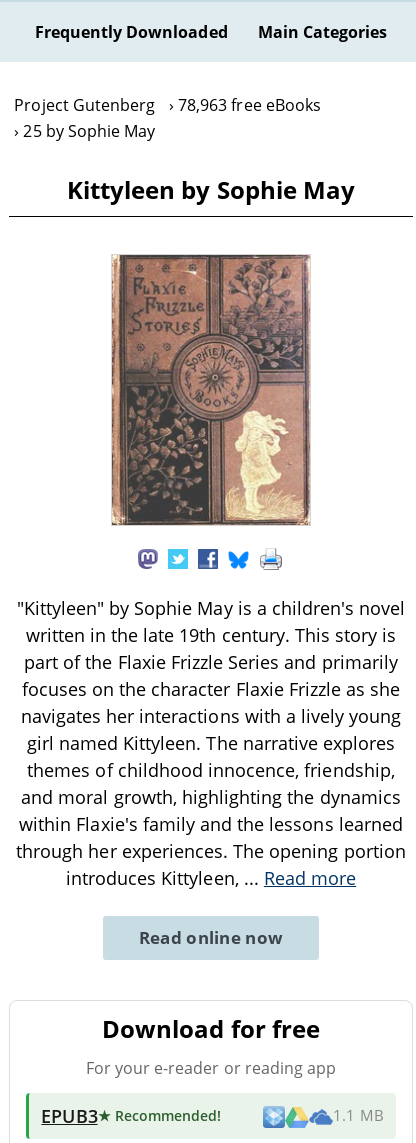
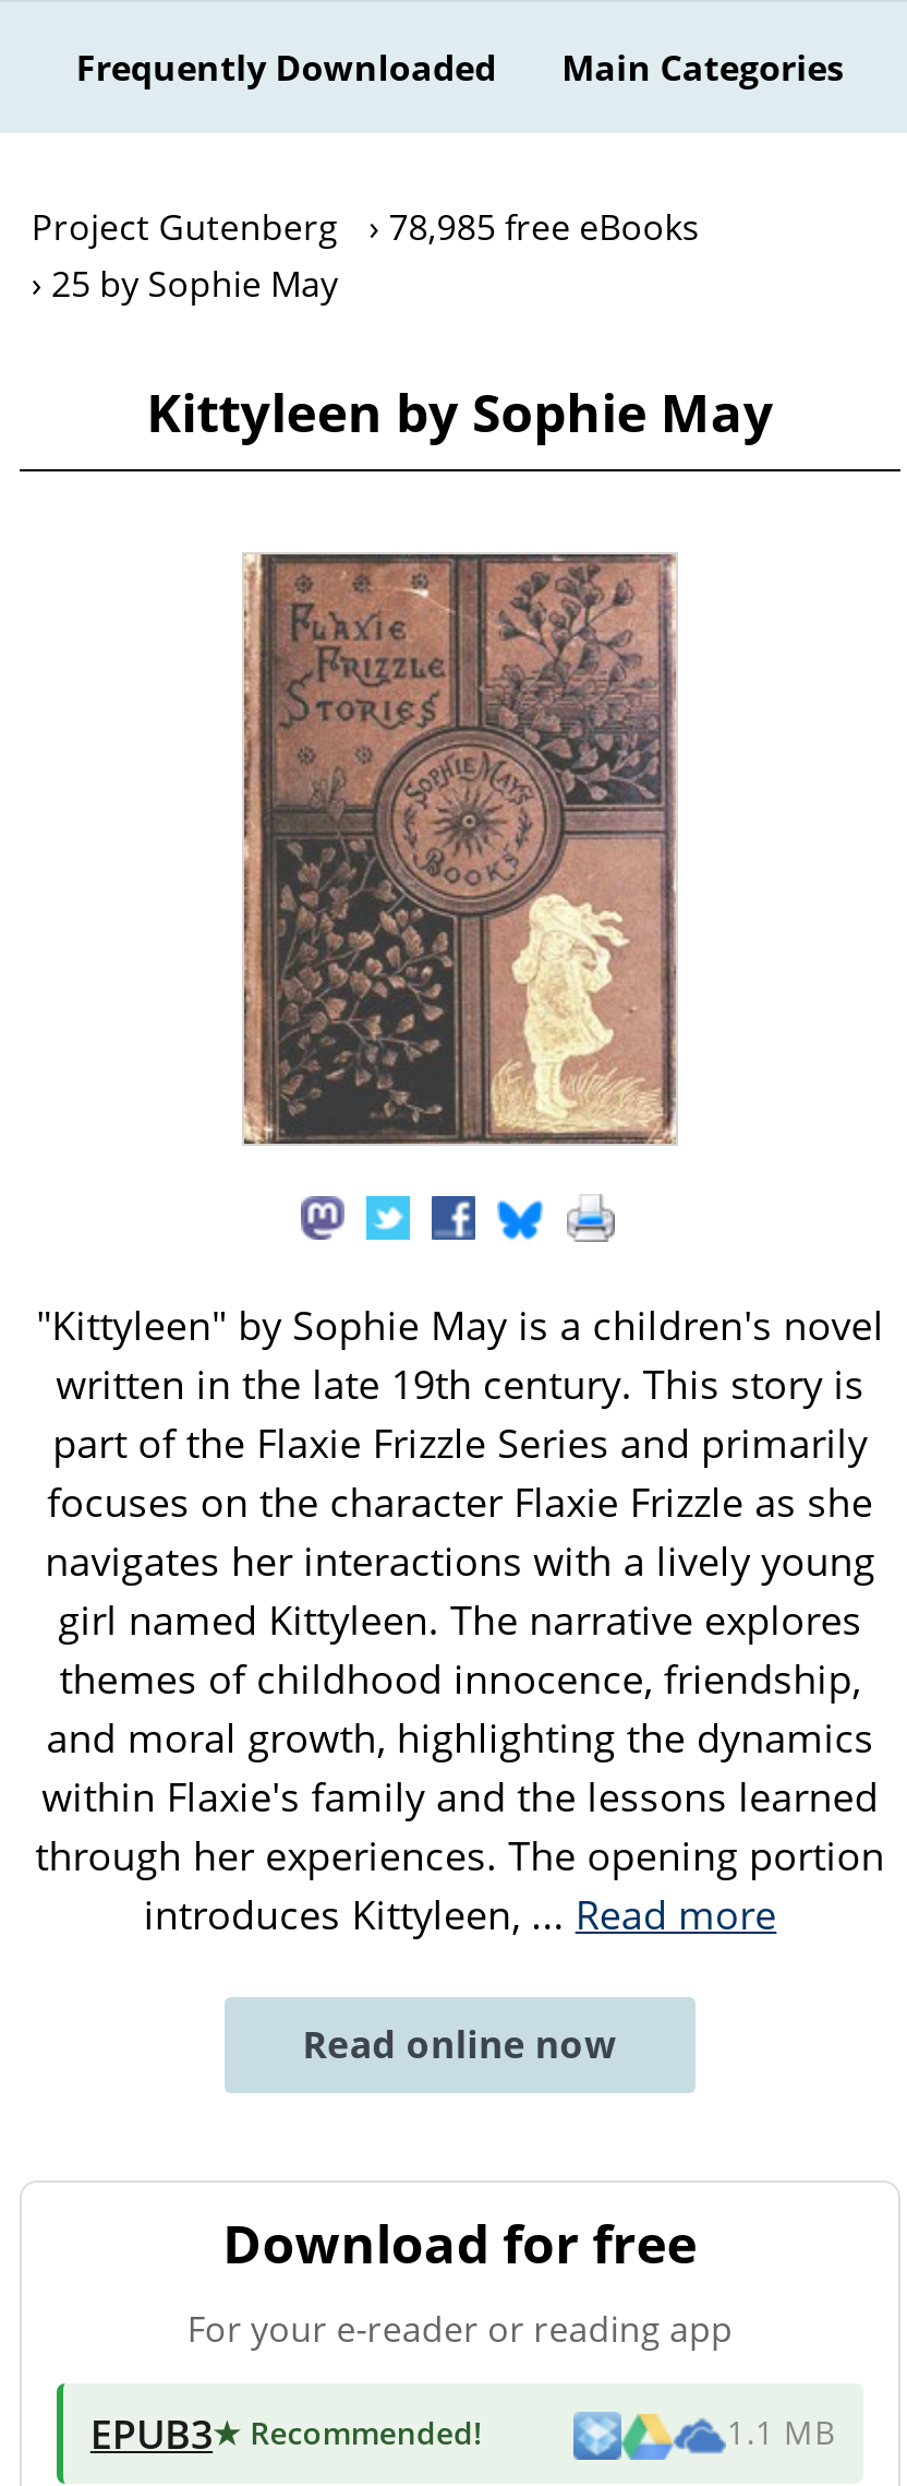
- Project Gutenberg 78,963 free eBooks
+ Project Gutenberg 78,985 free eBooks
